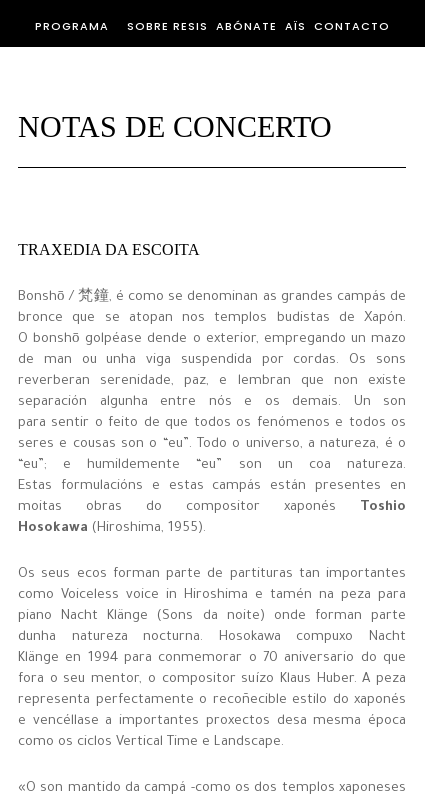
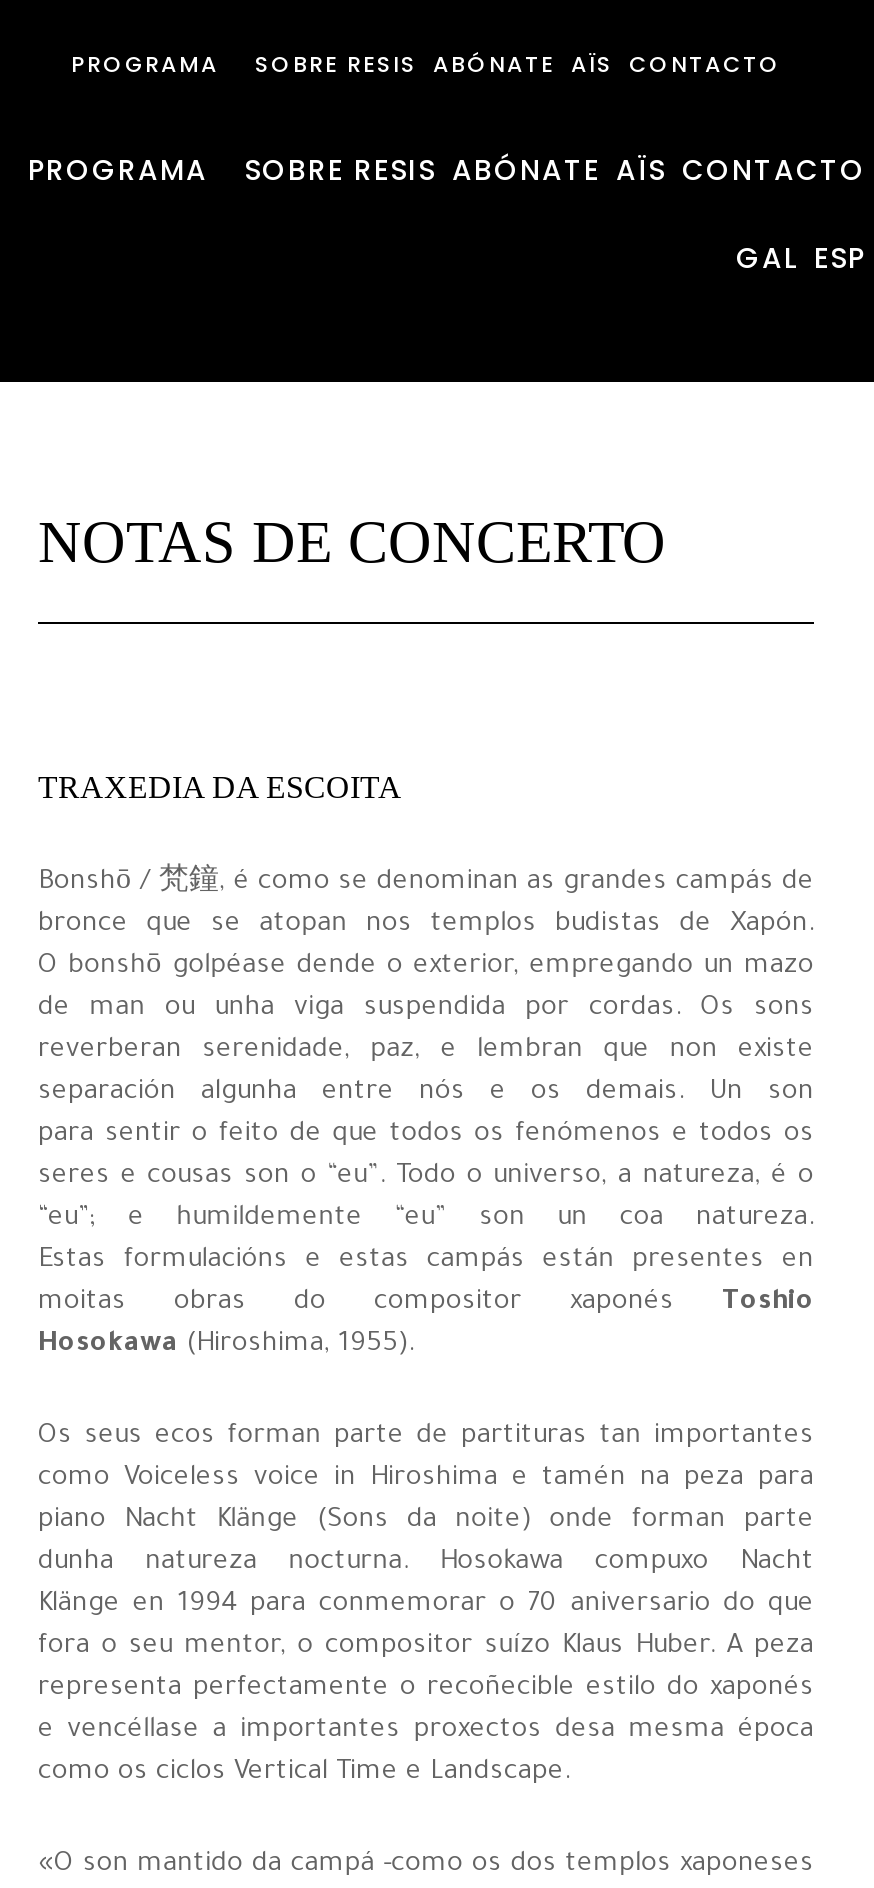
+ PROGRAMA
+ SOBRE RESIS ABÓNATE AÏS CONTACTO
+ GAL ESP
